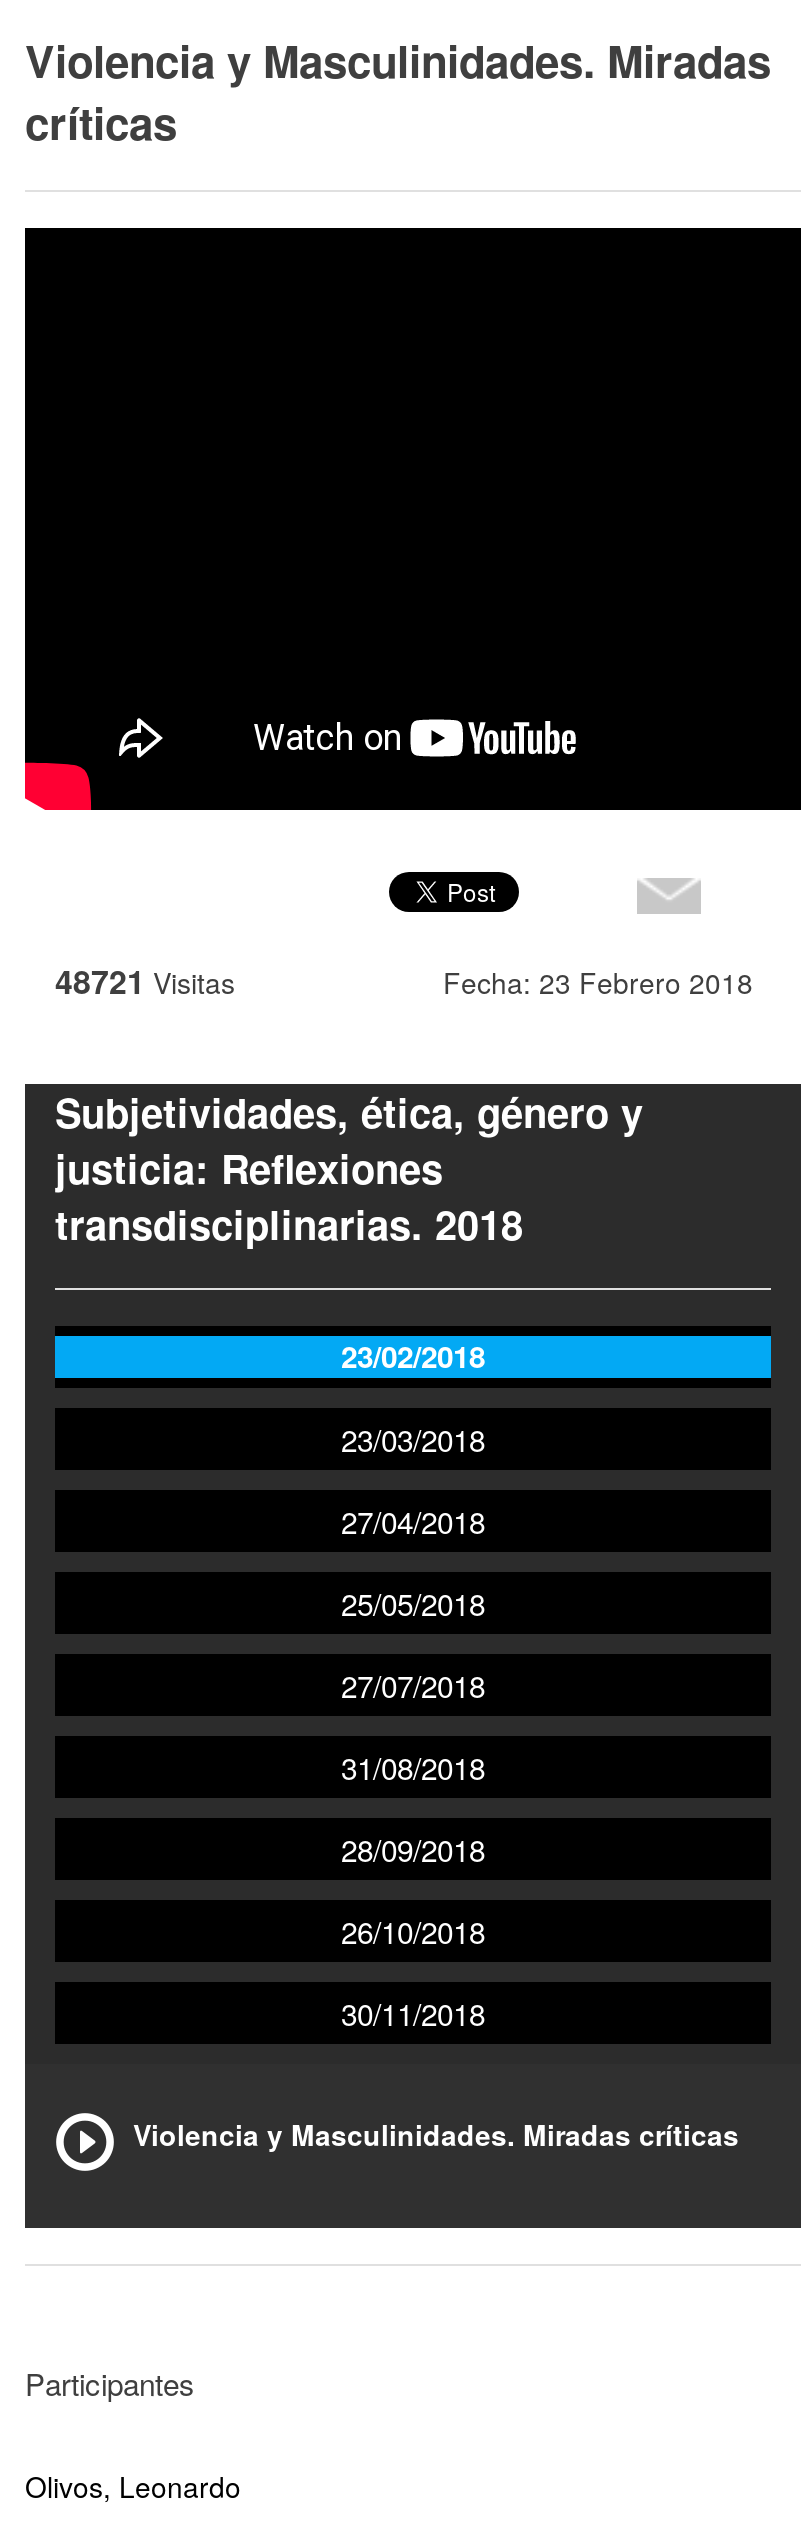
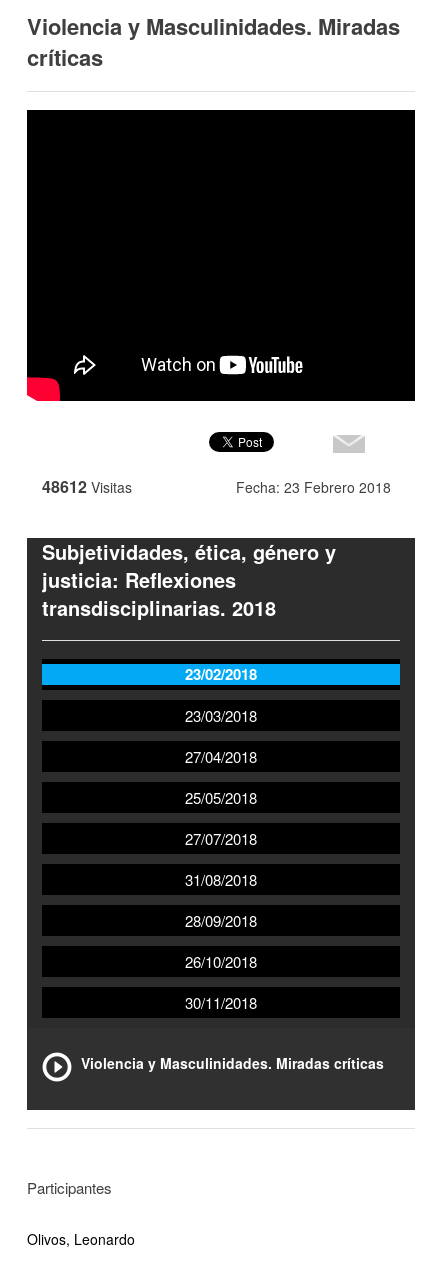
- 48721 Visitas
+ 48612 Visitas
